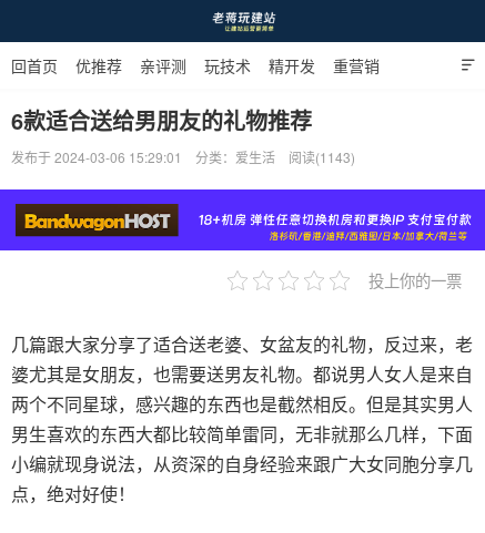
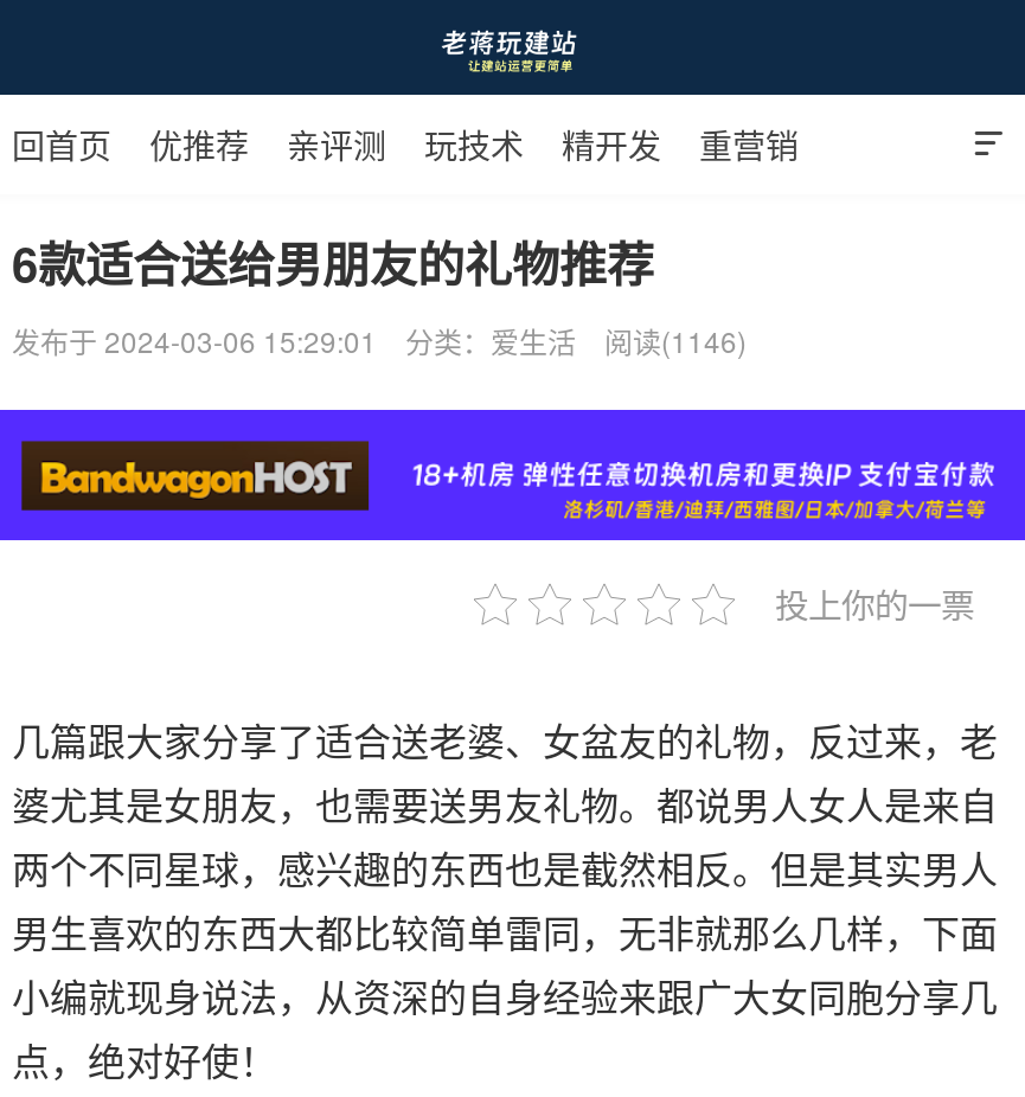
- 发布于 2024-03-06 15:29:01 分类：爱生活 阅读(1143)
+ 发布于 2024-03-06 15:29:01 分类：爱生活 阅读(1146)
